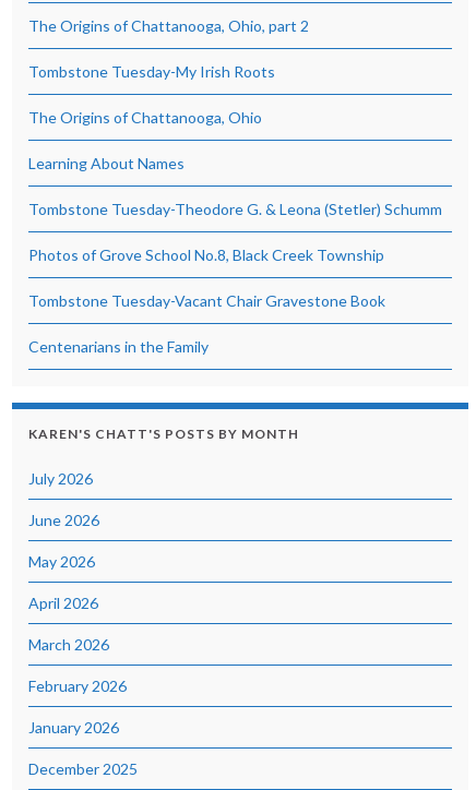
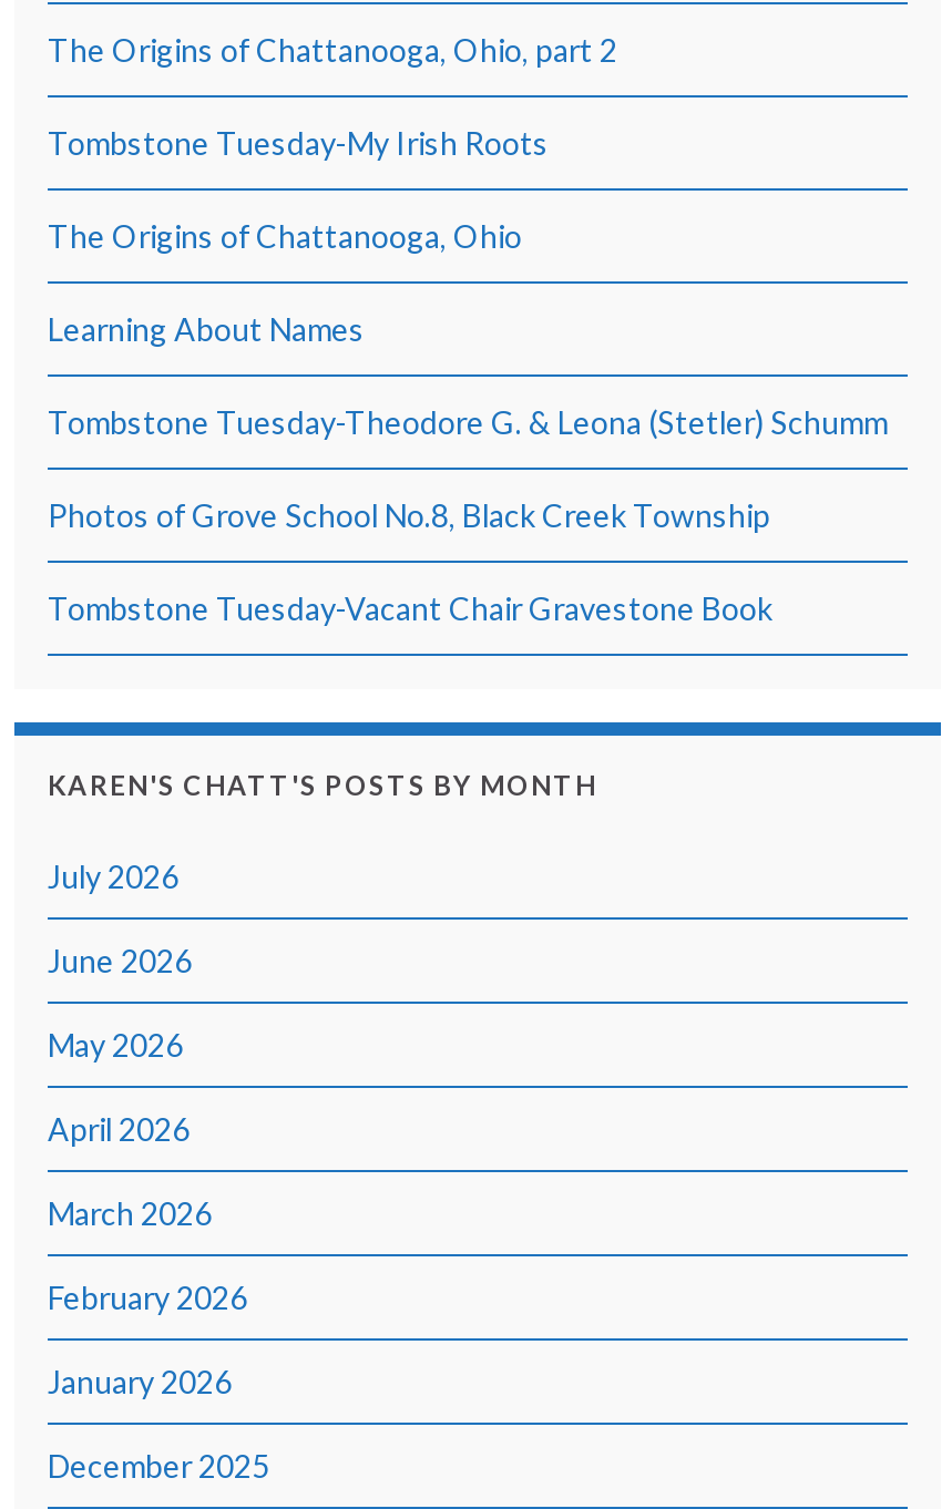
- Centenarians in the Family
